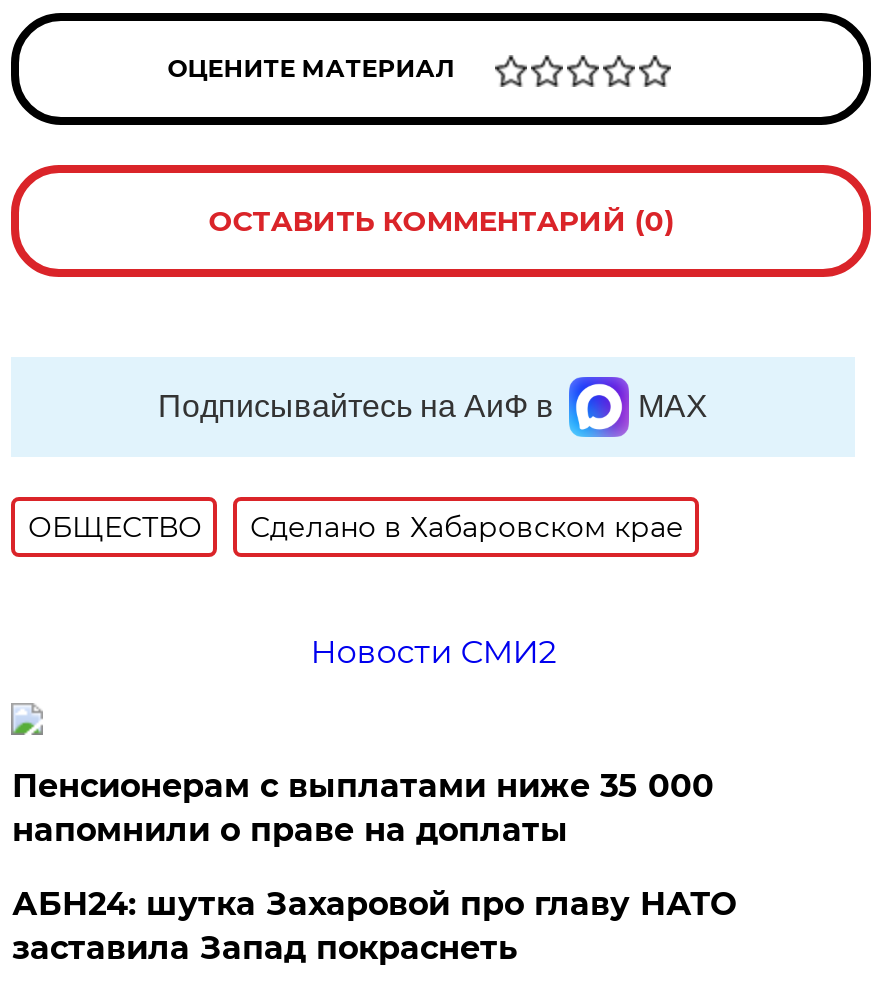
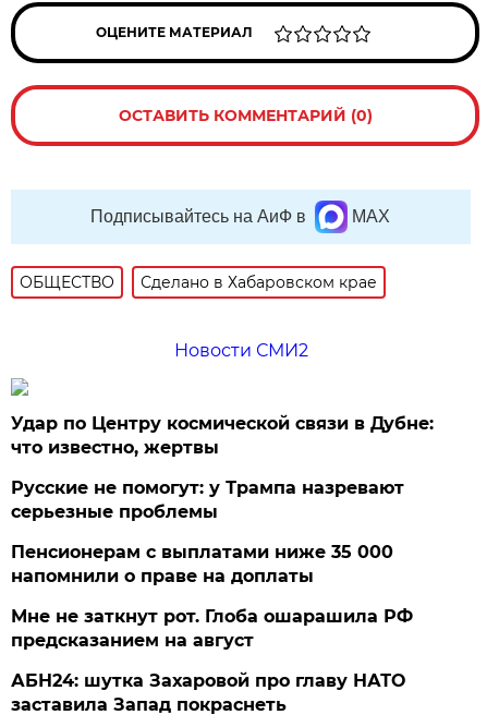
+ Удар по Центру космической связи в Дубне:
+ что известно, жертвы
+ Русские не помогут: у Трампа назревают
+ серьезные проблемы

+ Мне не заткнут рот. Глоба ошарашила РФ
+ предсказанием на август
